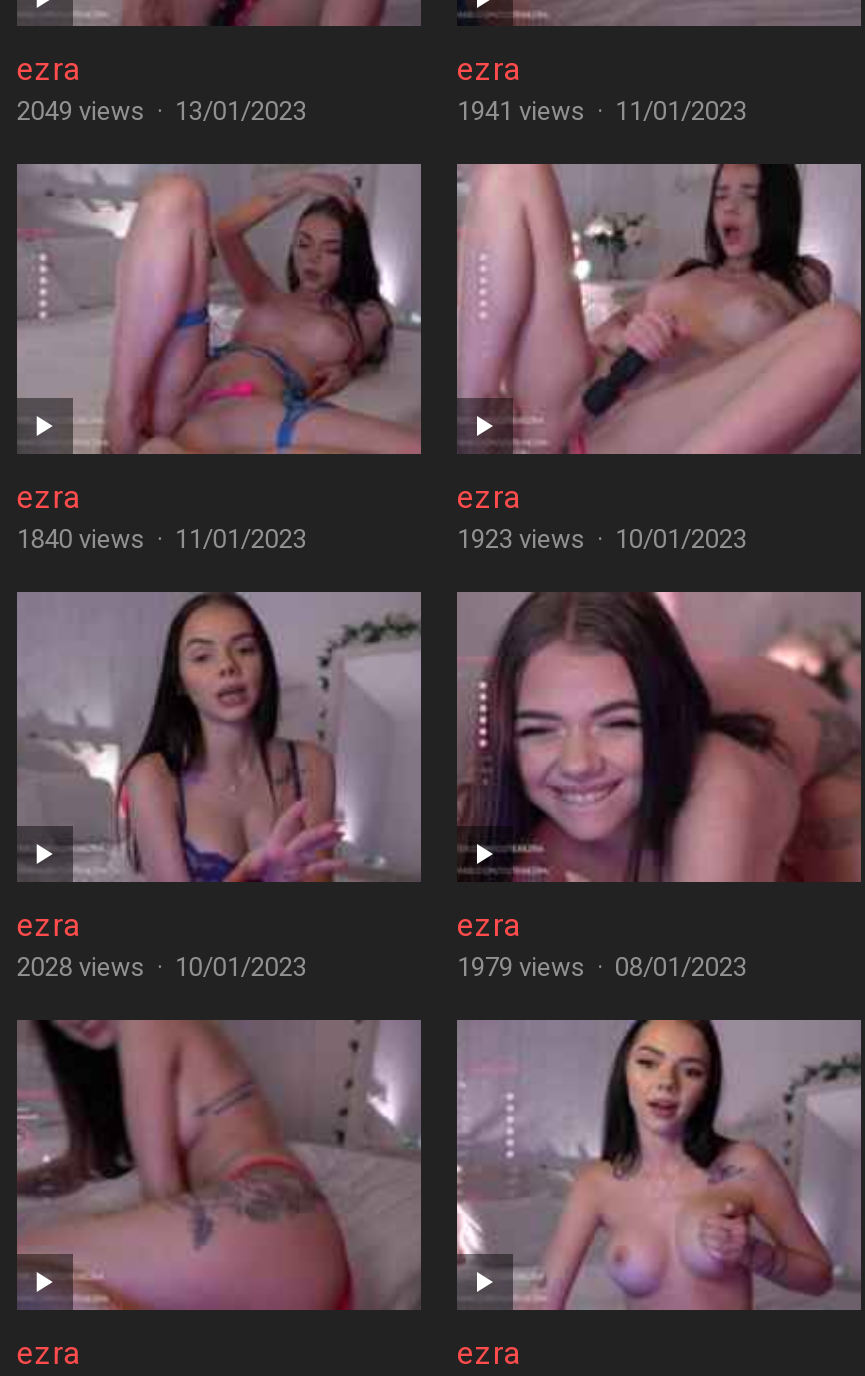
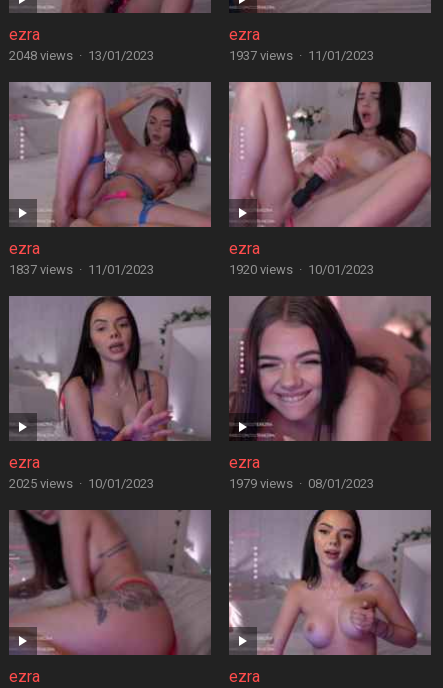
- 2049 views · 13/01/2023
+ 2048 views · 13/01/2023

- 1941 views · 11/01/2023
+ 1937 views · 11/01/2023

- 1840 views · 11/01/2023
+ 1837 views · 11/01/2023

- 1923 views · 10/01/2023
+ 1920 views · 10/01/2023

- 2028 views · 10/01/2023
+ 2025 views · 10/01/2023
